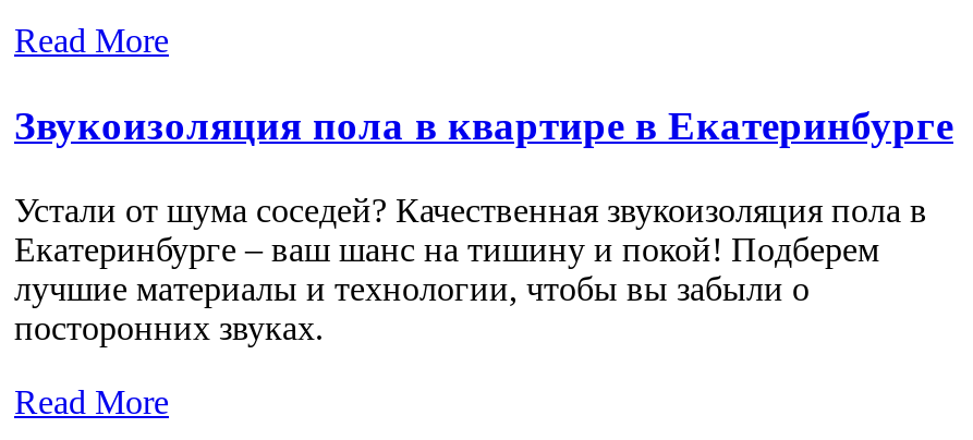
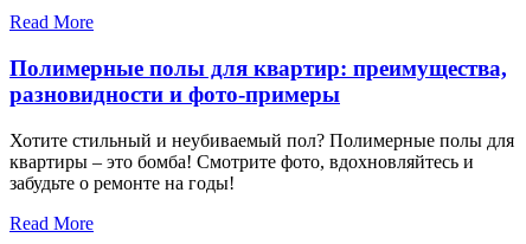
- Звукоизоляция пола в квартире в Екатеринбурге
+ Полимерные полы для квартир: преимущества,
+ разновидности и фото-примеры

- Устали от шума соседей? Качественная звукоизоляция пола в
- Екатеринбурге – ваш шанс на тишину и покой! Подберем
- лучшие материалы и технологии, чтобы вы забыли о
- посторонних звуках.
+ Хотите стильный и неубиваемый пол? Полимерные полы для
+ квартиры – это бомба! Смотрите фото, вдохновляйтесь и
+ забудьте о ремонте на годы!
